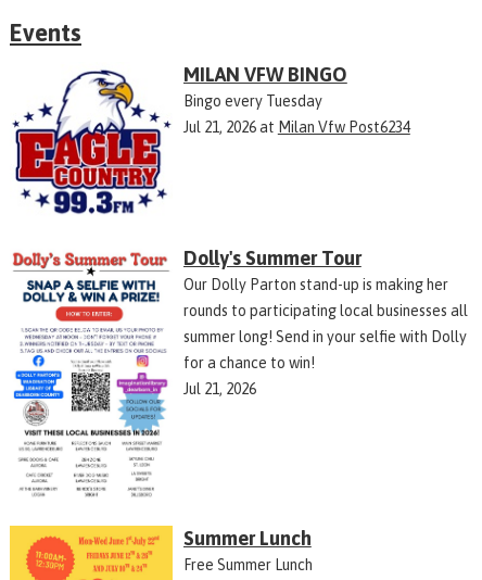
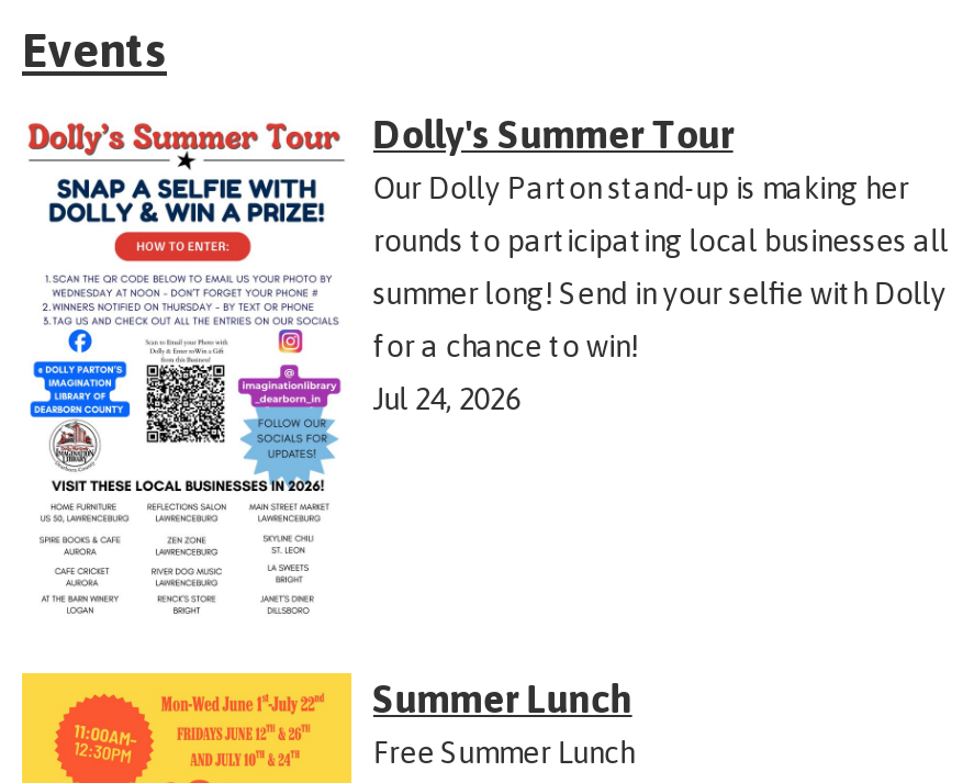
- [image]
- MILAN VFW BINGO
- Bingo every Tuesday
- Jul 21, 2026 at Milan Vfw Post6234

- Jul 21, 2026
+ Jul 24, 2026
